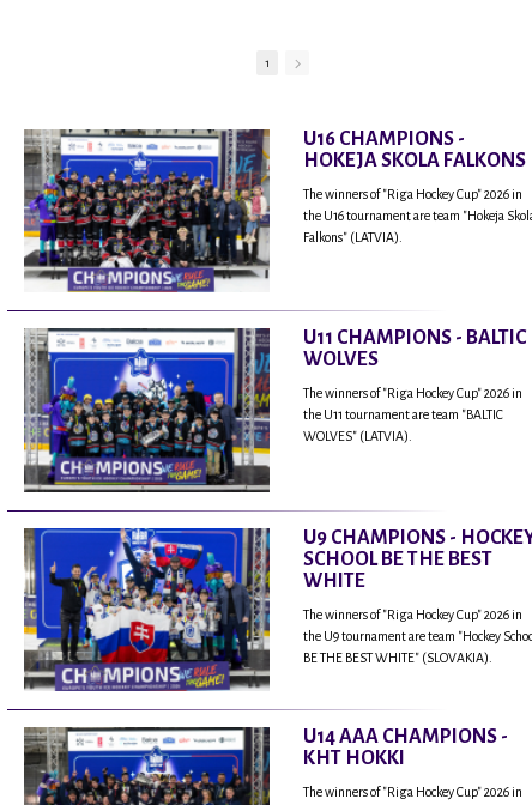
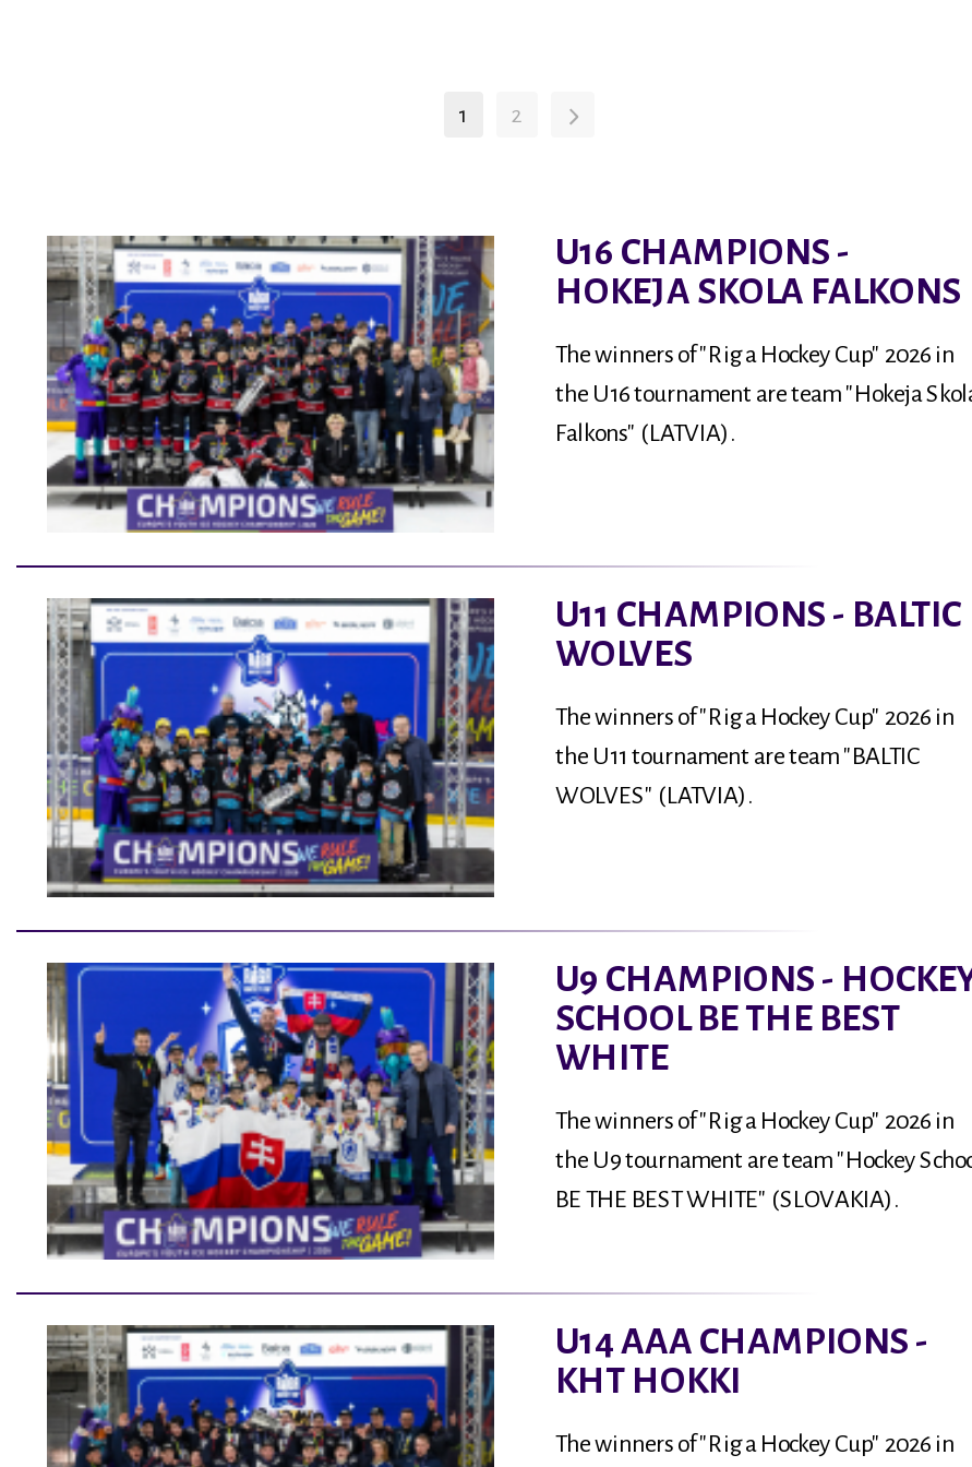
+ 2
